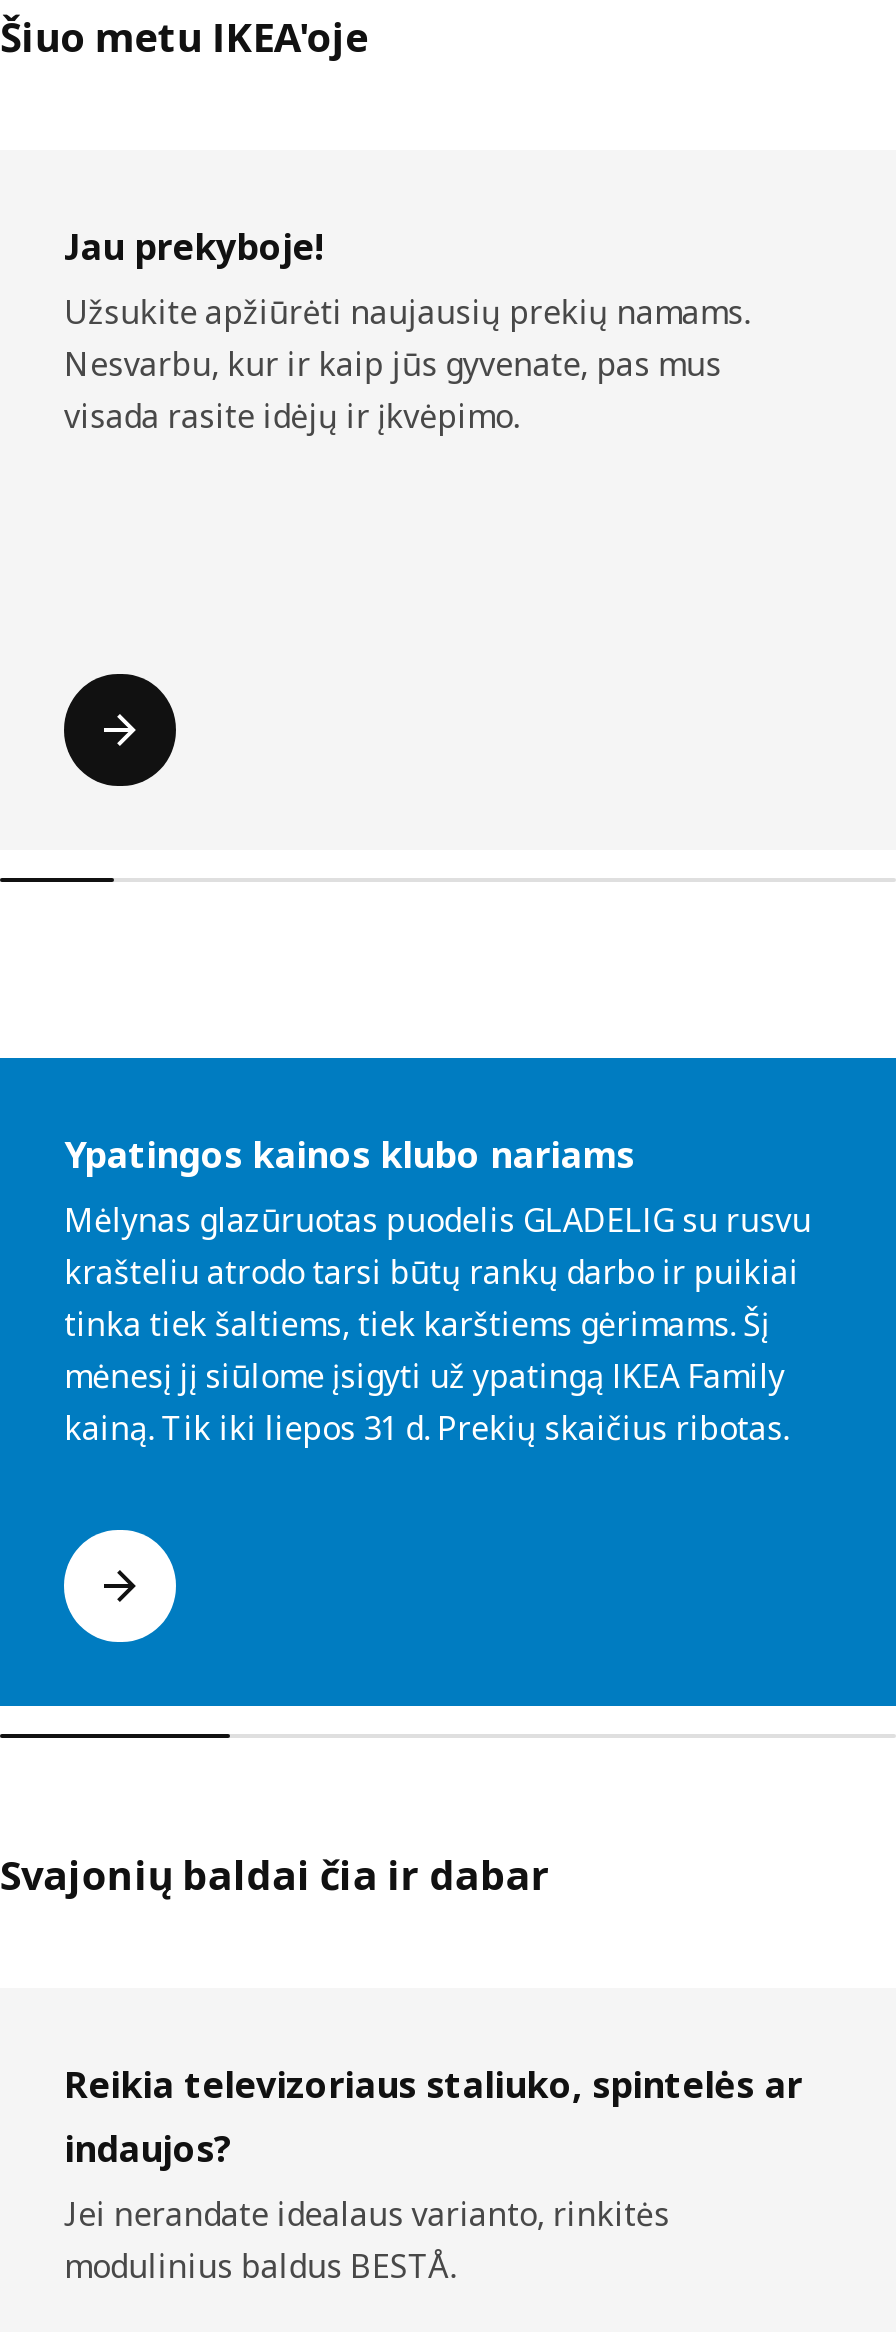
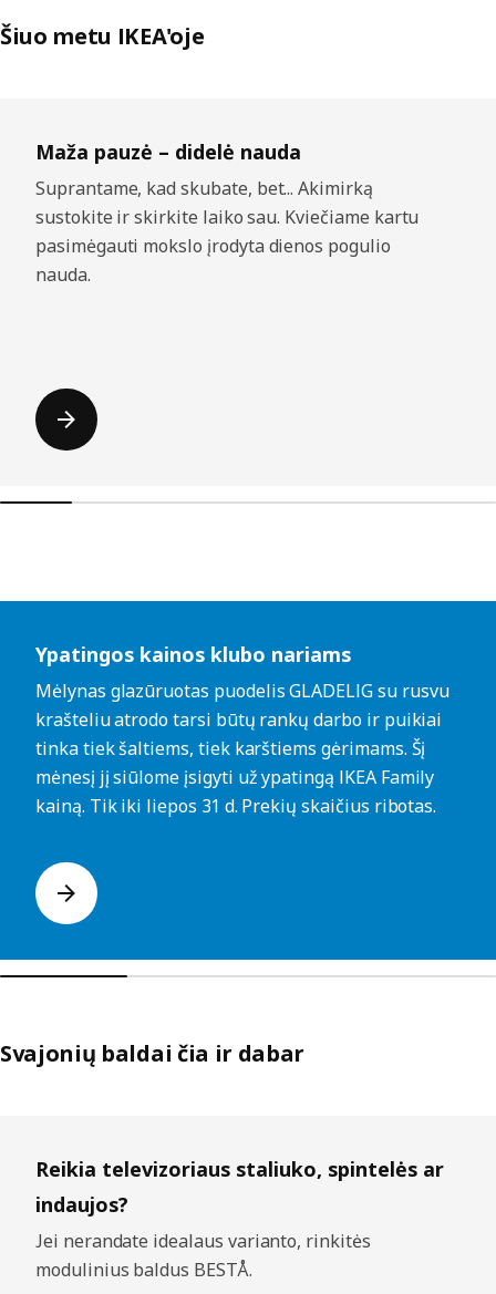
- Jau prekyboje!
- Užsukite apžiūrėti naujausių prekių namams.
- Nesvarbu, kur ir kaip jūs gyvenate, pas mus
- visada rasite idėjų ir įkvėpimo.
+ Maža pauzė – didelė nauda
+ Suprantame, kad skubate, bet... Akimirką
+ sustokite ir skirkite laiko sau. Kviečiame kartu
+ pasimėgauti mokslo įrodyta dienos pogulio
+ nauda.
